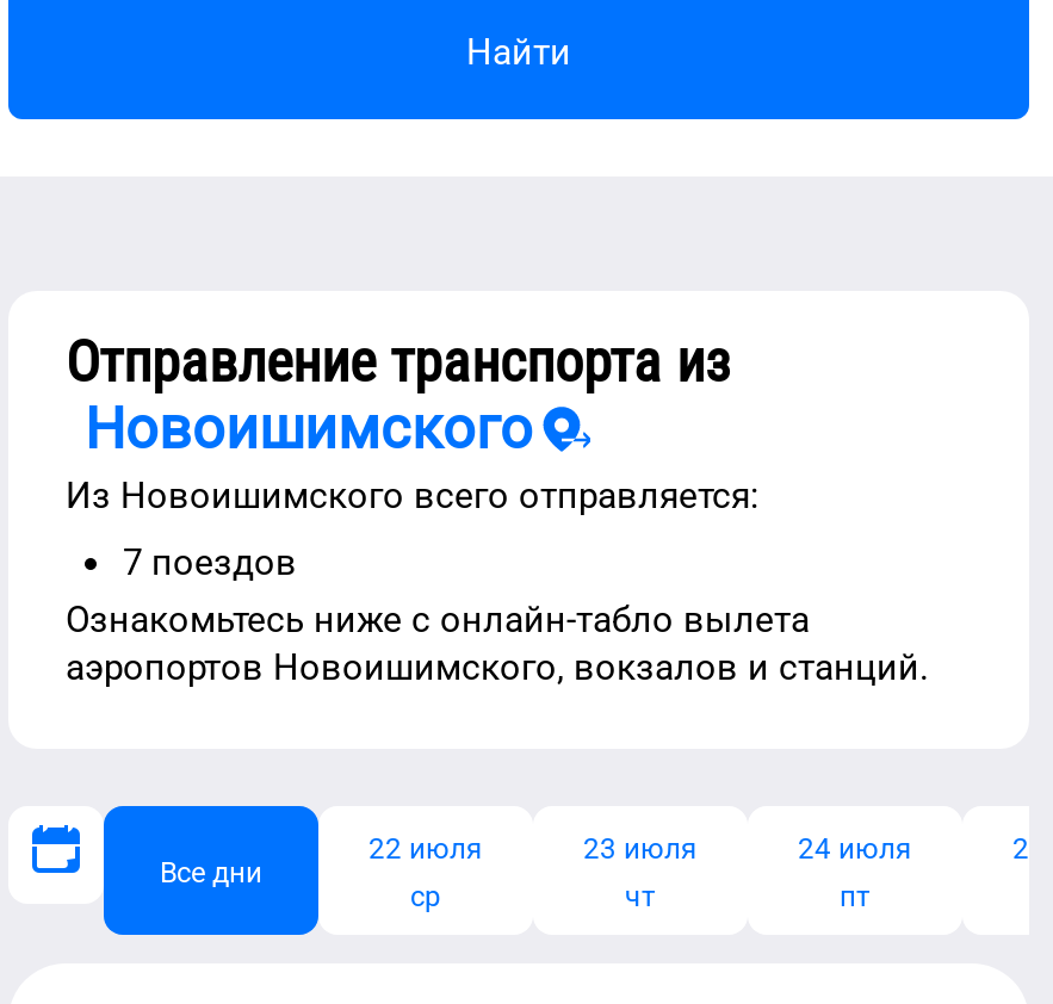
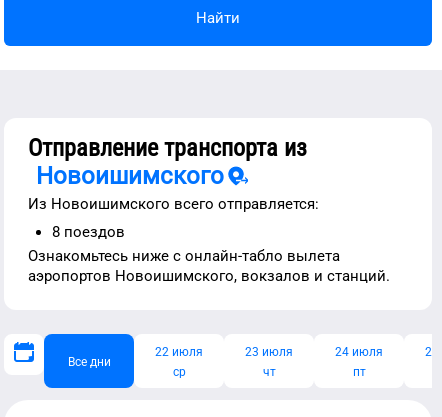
- 7 поездов
+ 8 поездов
